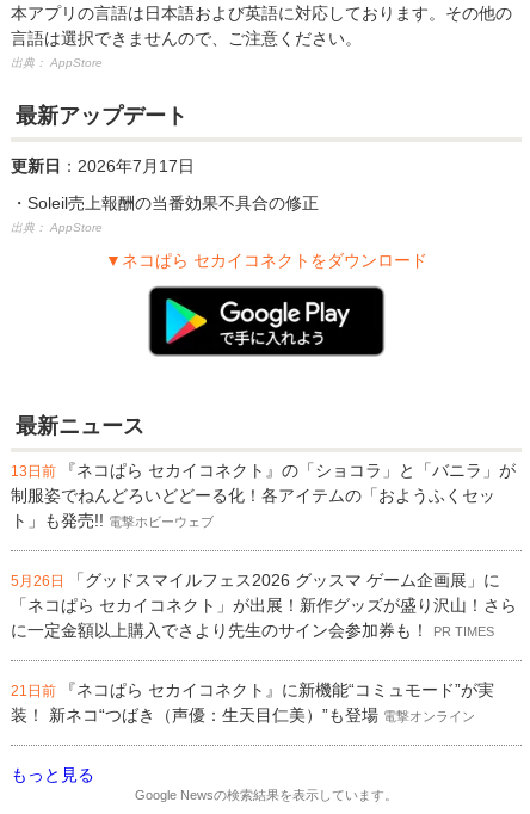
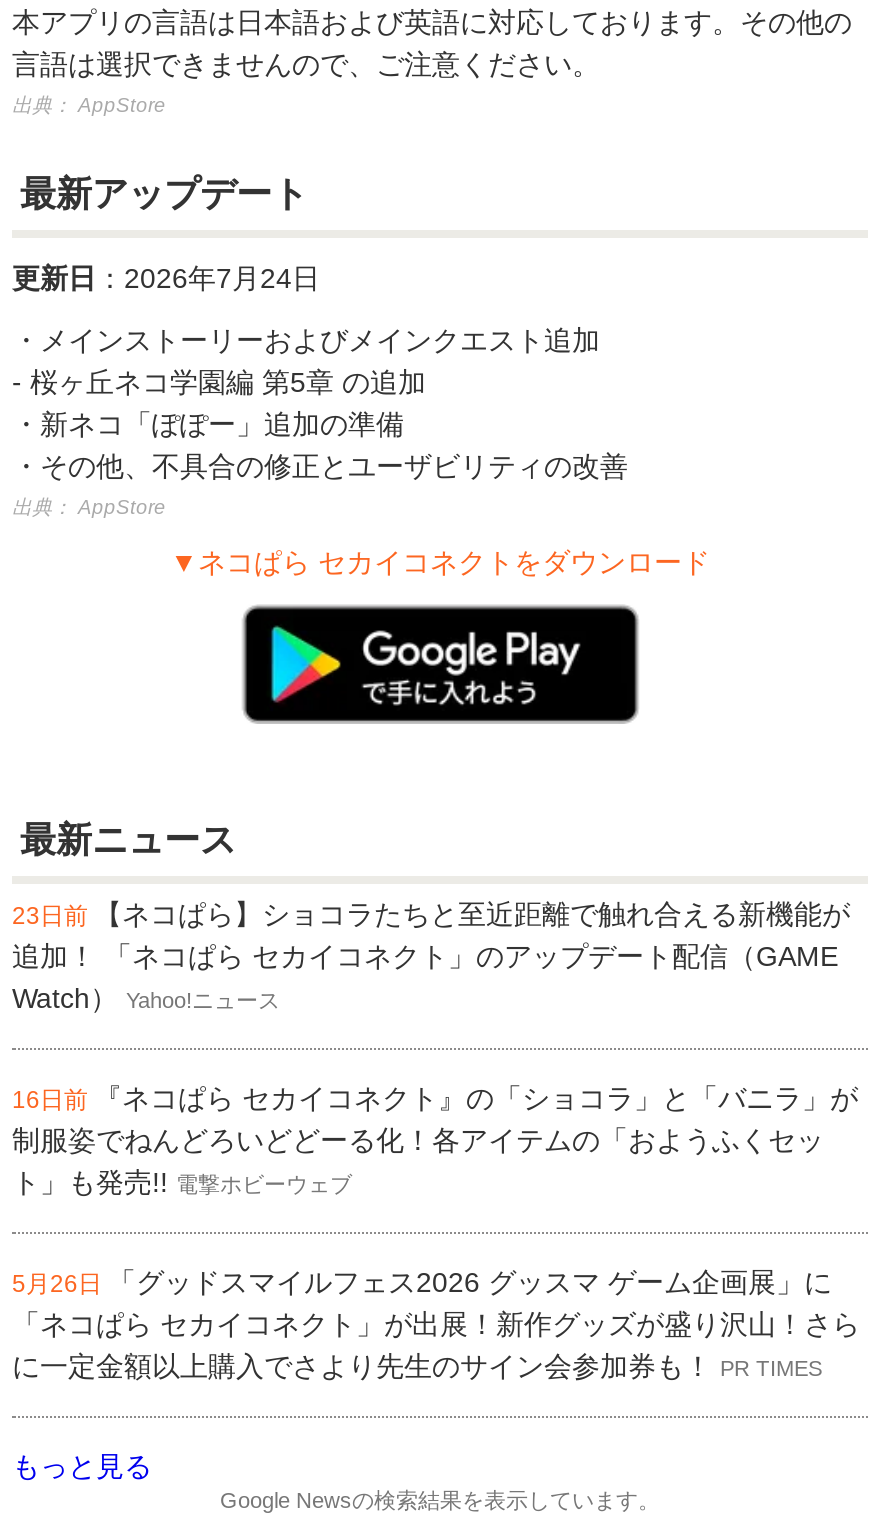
- 更新日：2026年7月17日
+ 更新日：2026年7月24日

- ・Soleil売上報酬の当番効果不具合の修正
+ ・メインストーリーおよびメインクエスト追加
+ - 桜ヶ丘ネコ学園編 第5章 の追加
+ ・新ネコ「ぽぽー」追加の準備
+ ・その他、不具合の修正とユーザビリティの改善

- 13日前『ネコぱら セカイコネクト』の「ショコラ」と「バニラ」が
+ 23日前【ネコぱら】ショコラたちと至近距離で触れ合える新機能が
+ 追加！ 「ネコぱら セカイコネクト」のアップデート配信（GAME
+ Watch）Yahoo!ニュース
+ 16日前『ネコぱら セカイコネクト』の「ショコラ」と「バニラ」が

moved down: 制服姿でねんどろいどどーる化！各アイテムの「おようふくセッ | ト」も発売!!電撃ホビーウェブ | 5月26日「グッドスマイルフェス2026 グッスマ ゲーム企画展」に | 「ネコぱら セカイコネクト」が出展！新作グッズが盛り沢山！さら | に一定金額以上購入でさより先生のサイン会参加券も！PR TIMES

- 21日前『ネコぱら セカイコネクト』に新機能“コミュモード”が実
- 装！ 新ネコ“つばき（声優：生天目仁美）”も登場電撃オンライン
